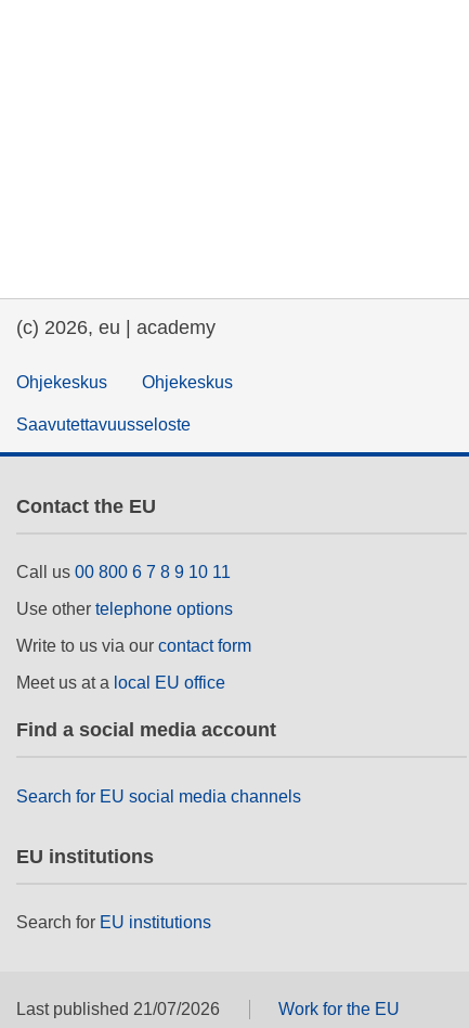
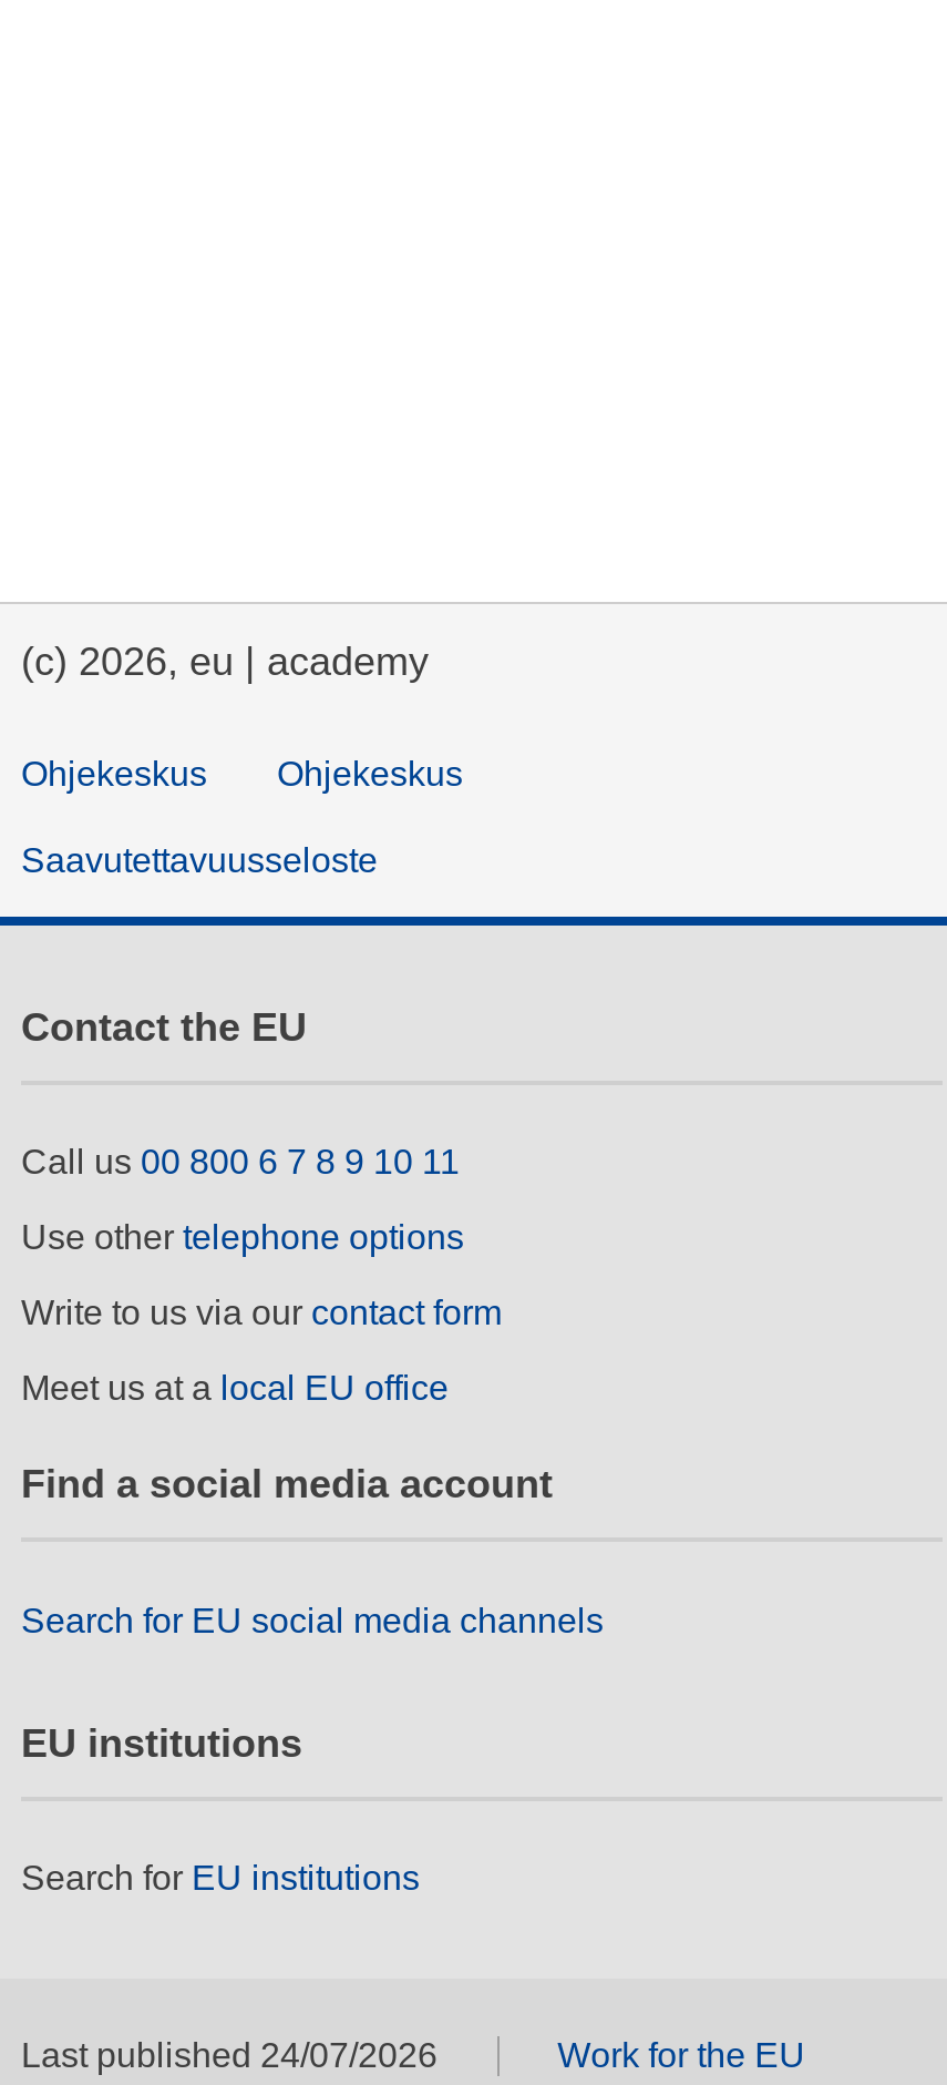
- Last published 21/07/2026
+ Last published 24/07/2026
